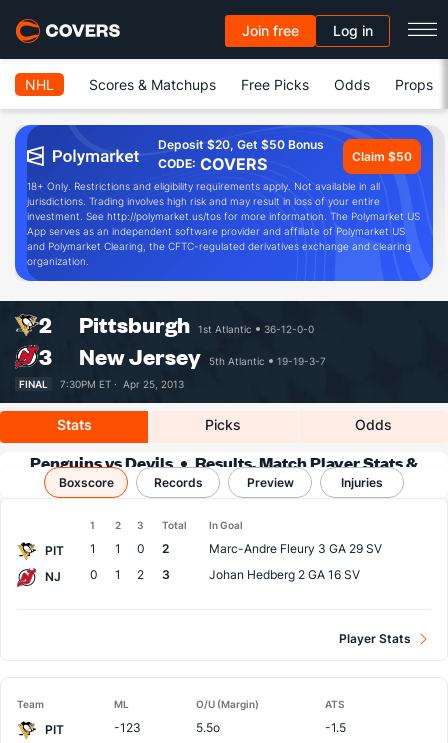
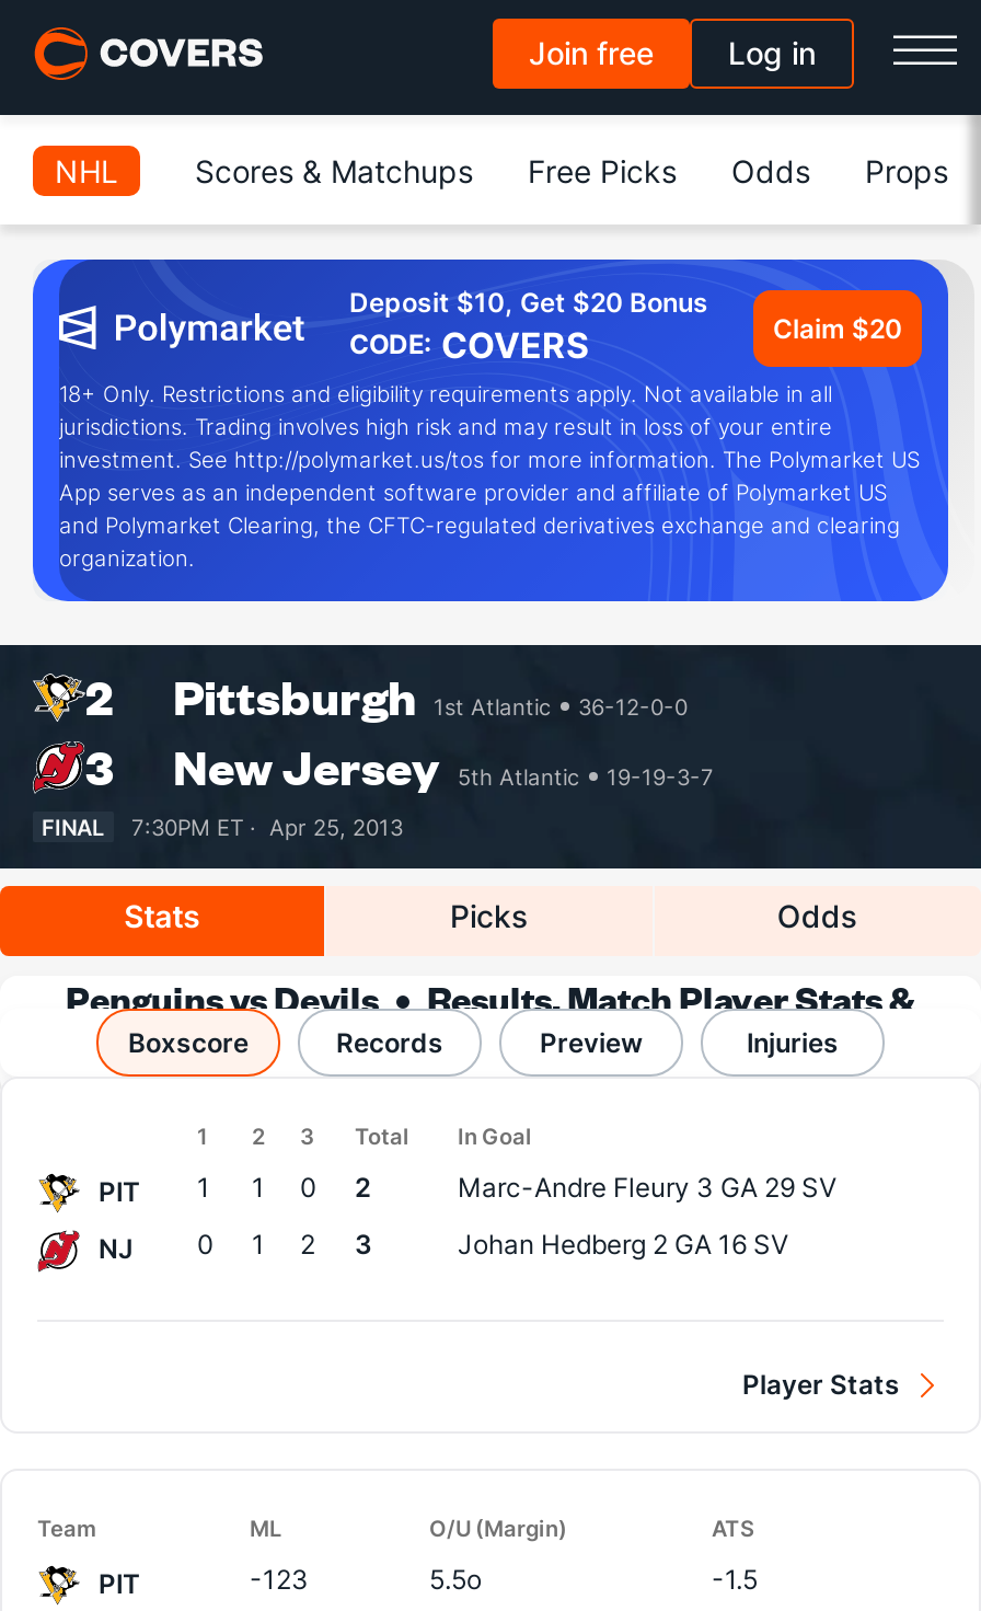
- Deposit $20, Get $50 Bonus
+ Deposit $10, Get $20 Bonus

- Claim $50
+ Claim $20
